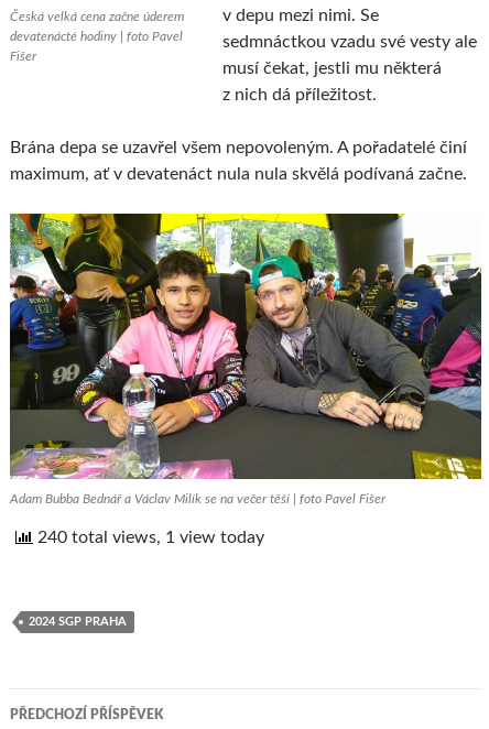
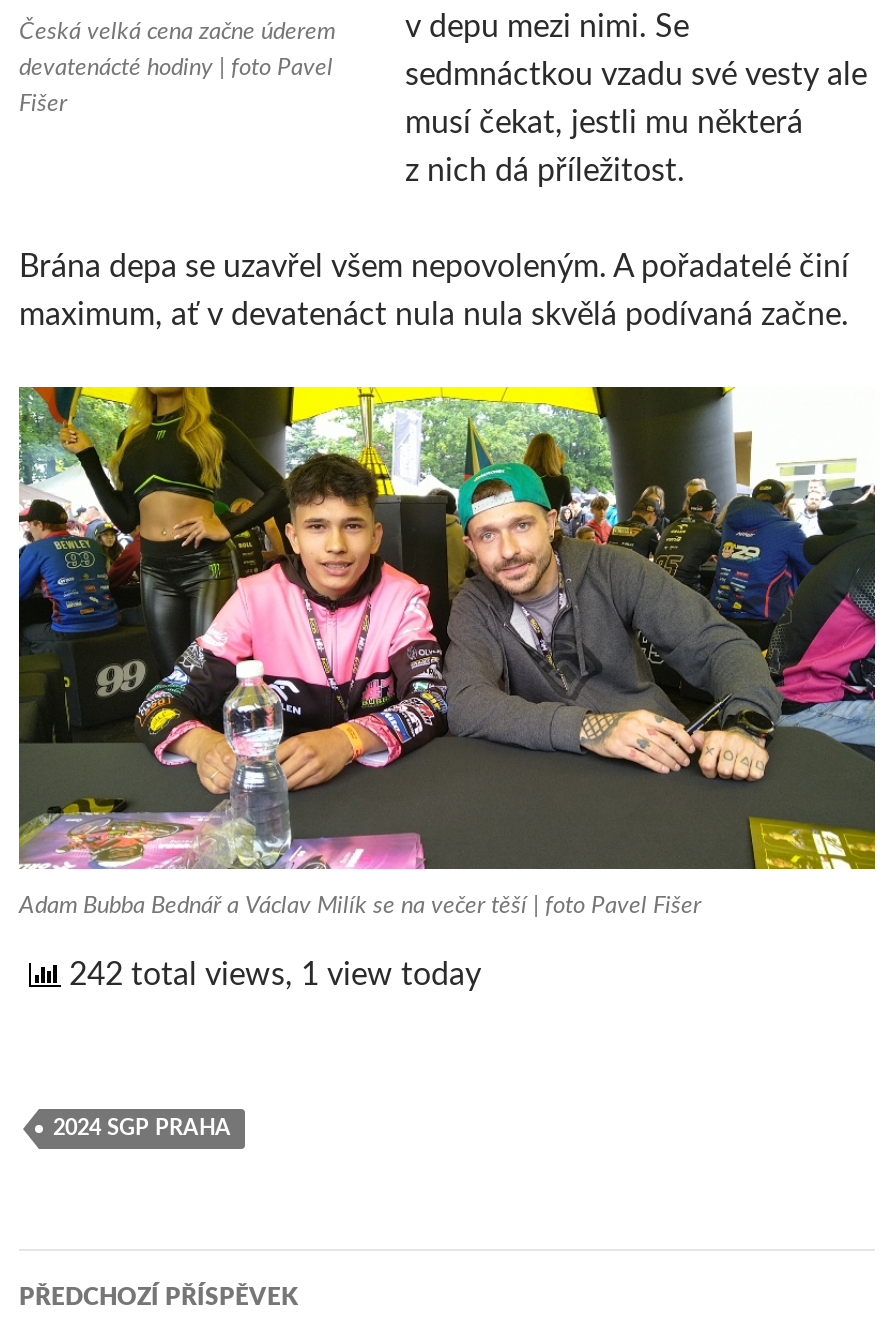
- 240 total views, 1 view today
+ 242 total views, 1 view today
